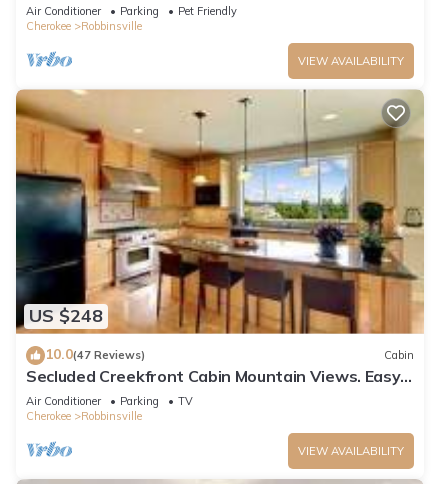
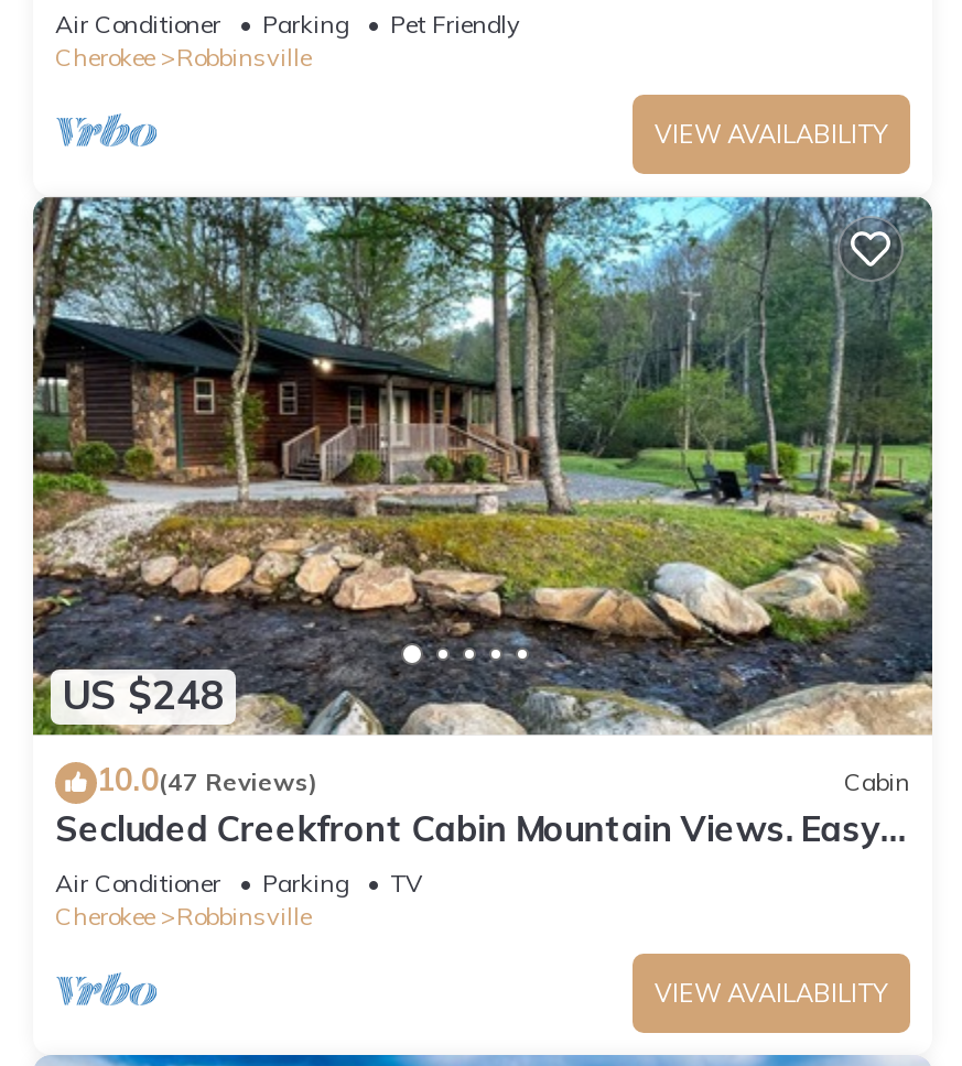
- [image]
+ [image]
